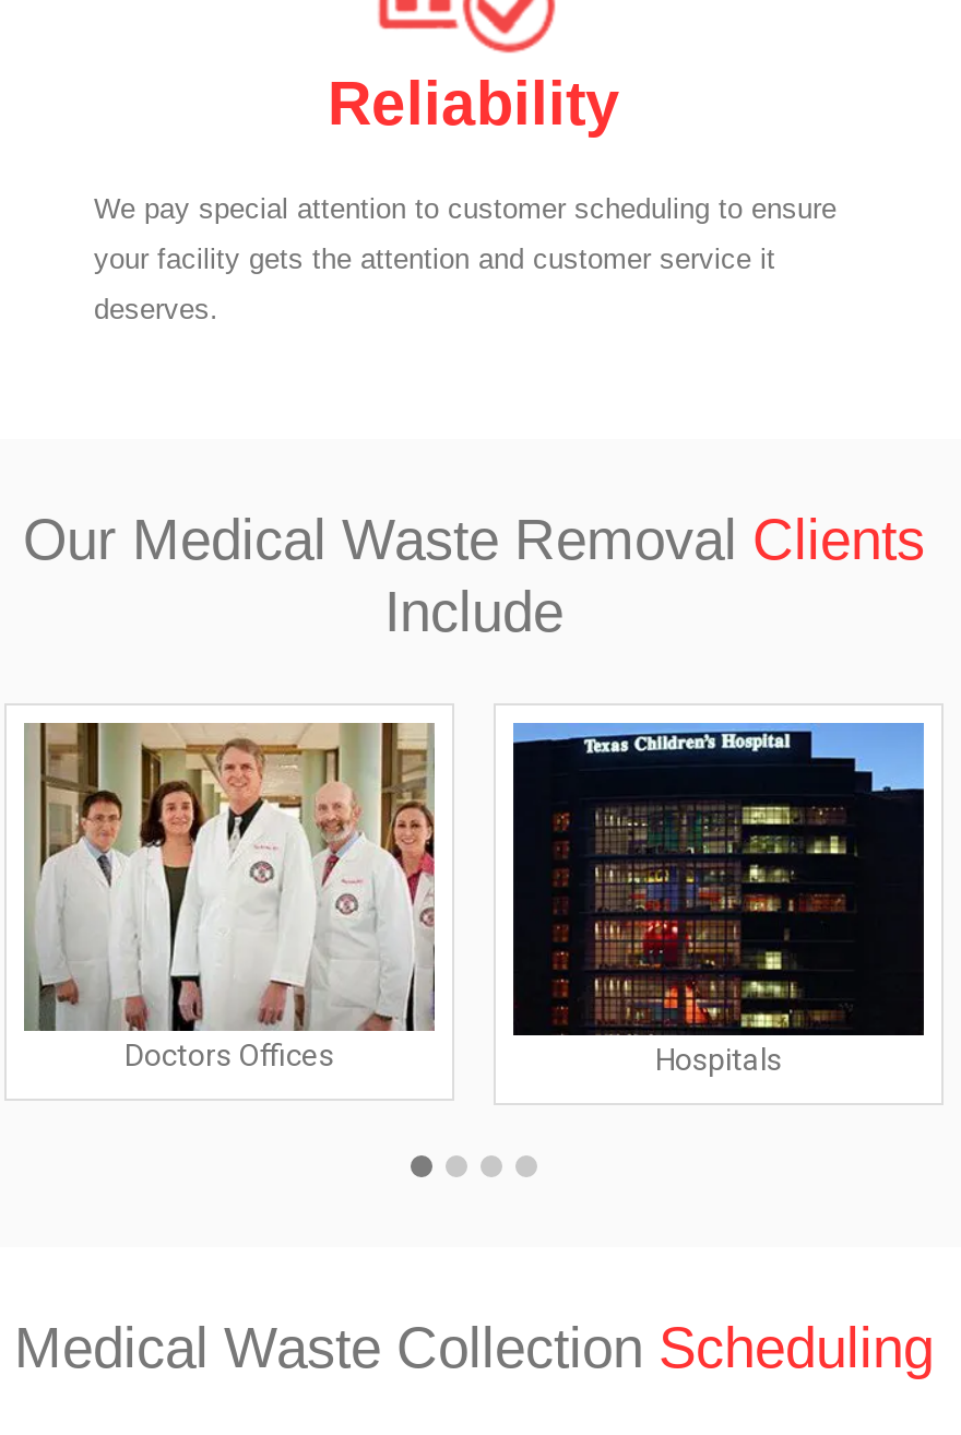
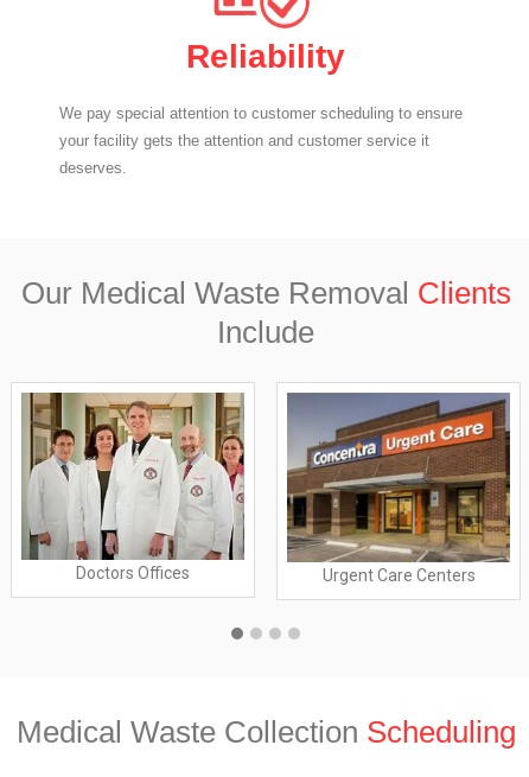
- [image]
- Hospitals
+ [image]
+ Urgent Care Centers
